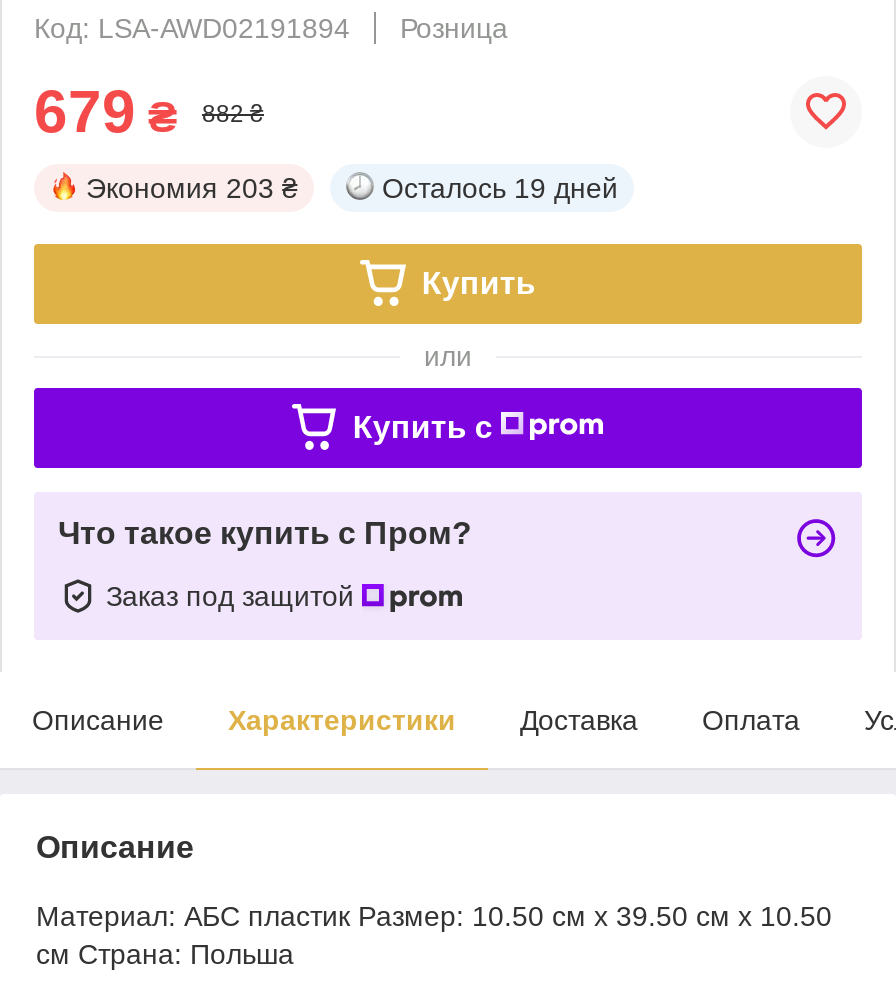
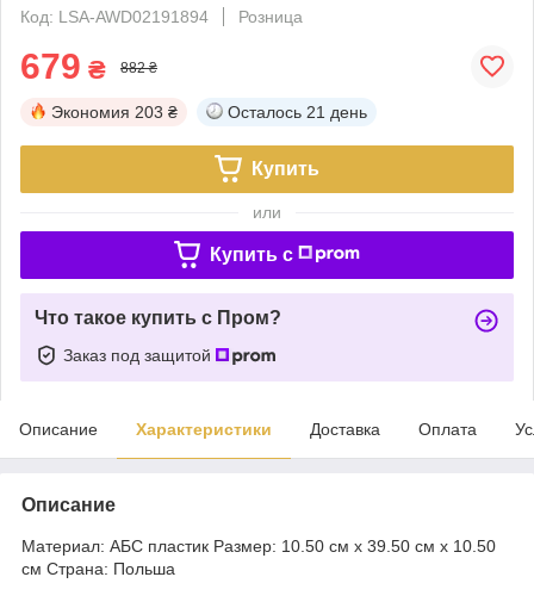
- Осталось 19 дней
+ Осталось 21 день
